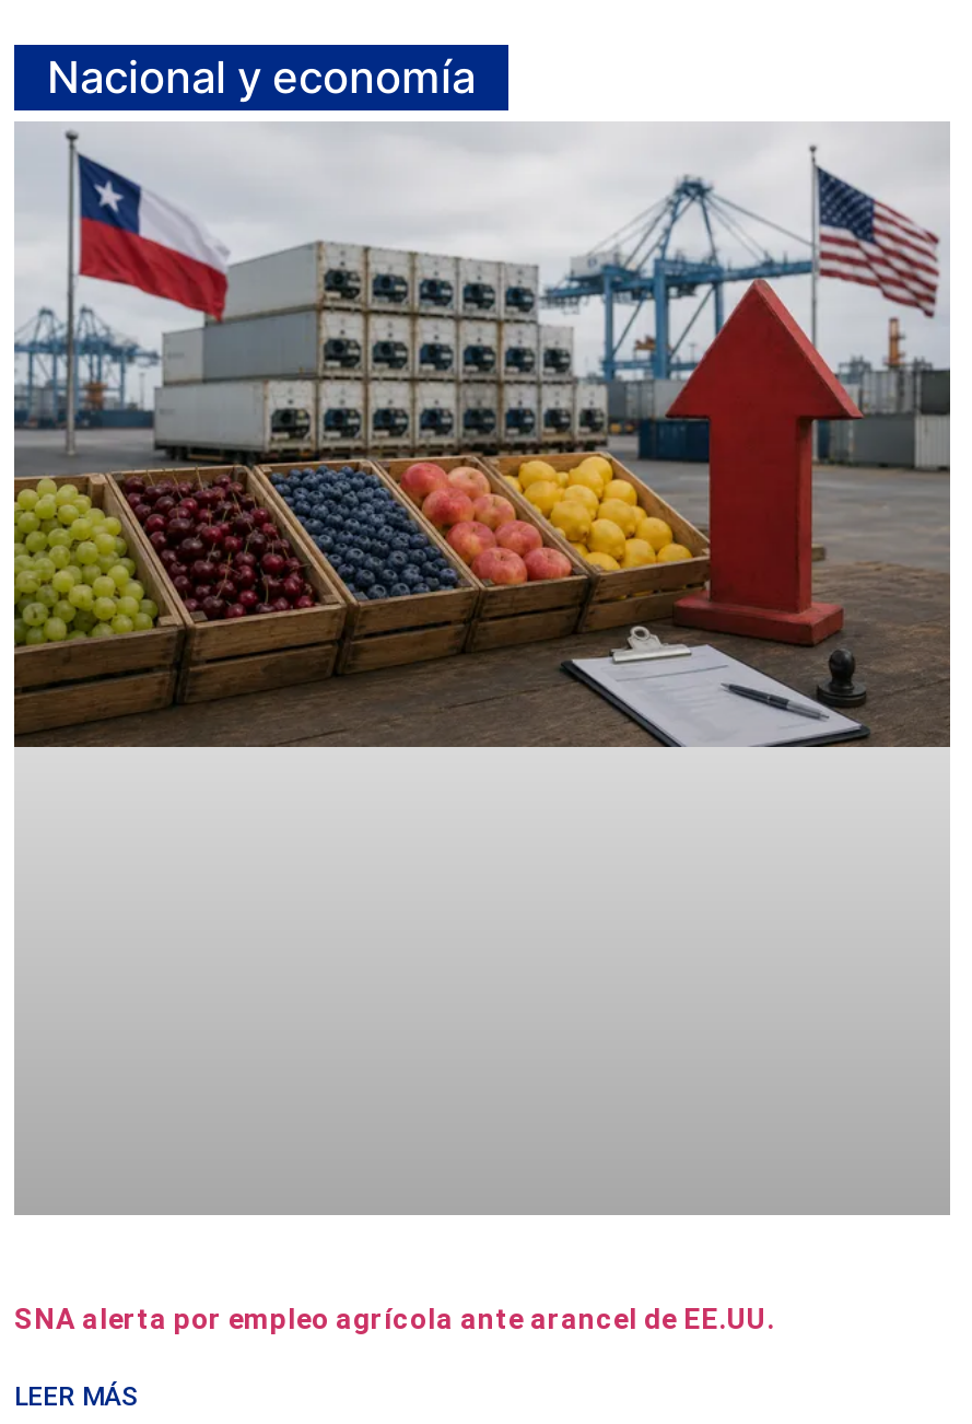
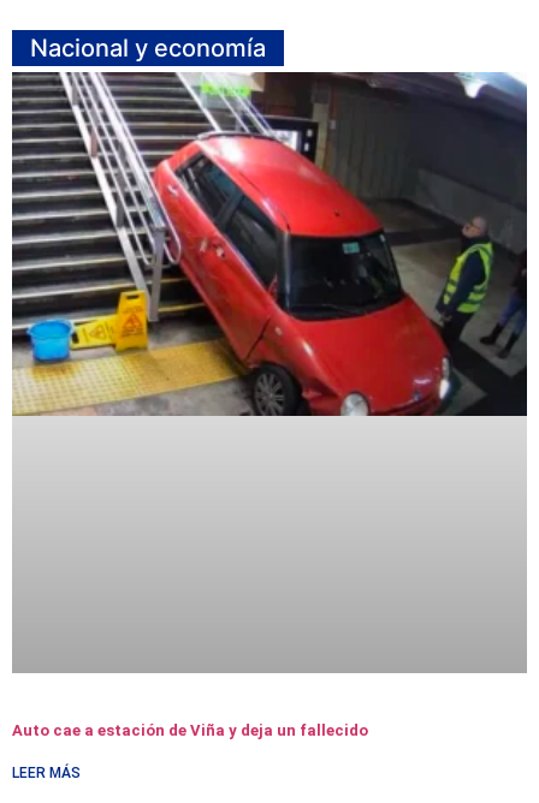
- [image]
+ [image]

- SNA alerta por empleo agrícola ante arancel de EE.UU.
+ Auto cae a estación de Viña y deja un fallecido
